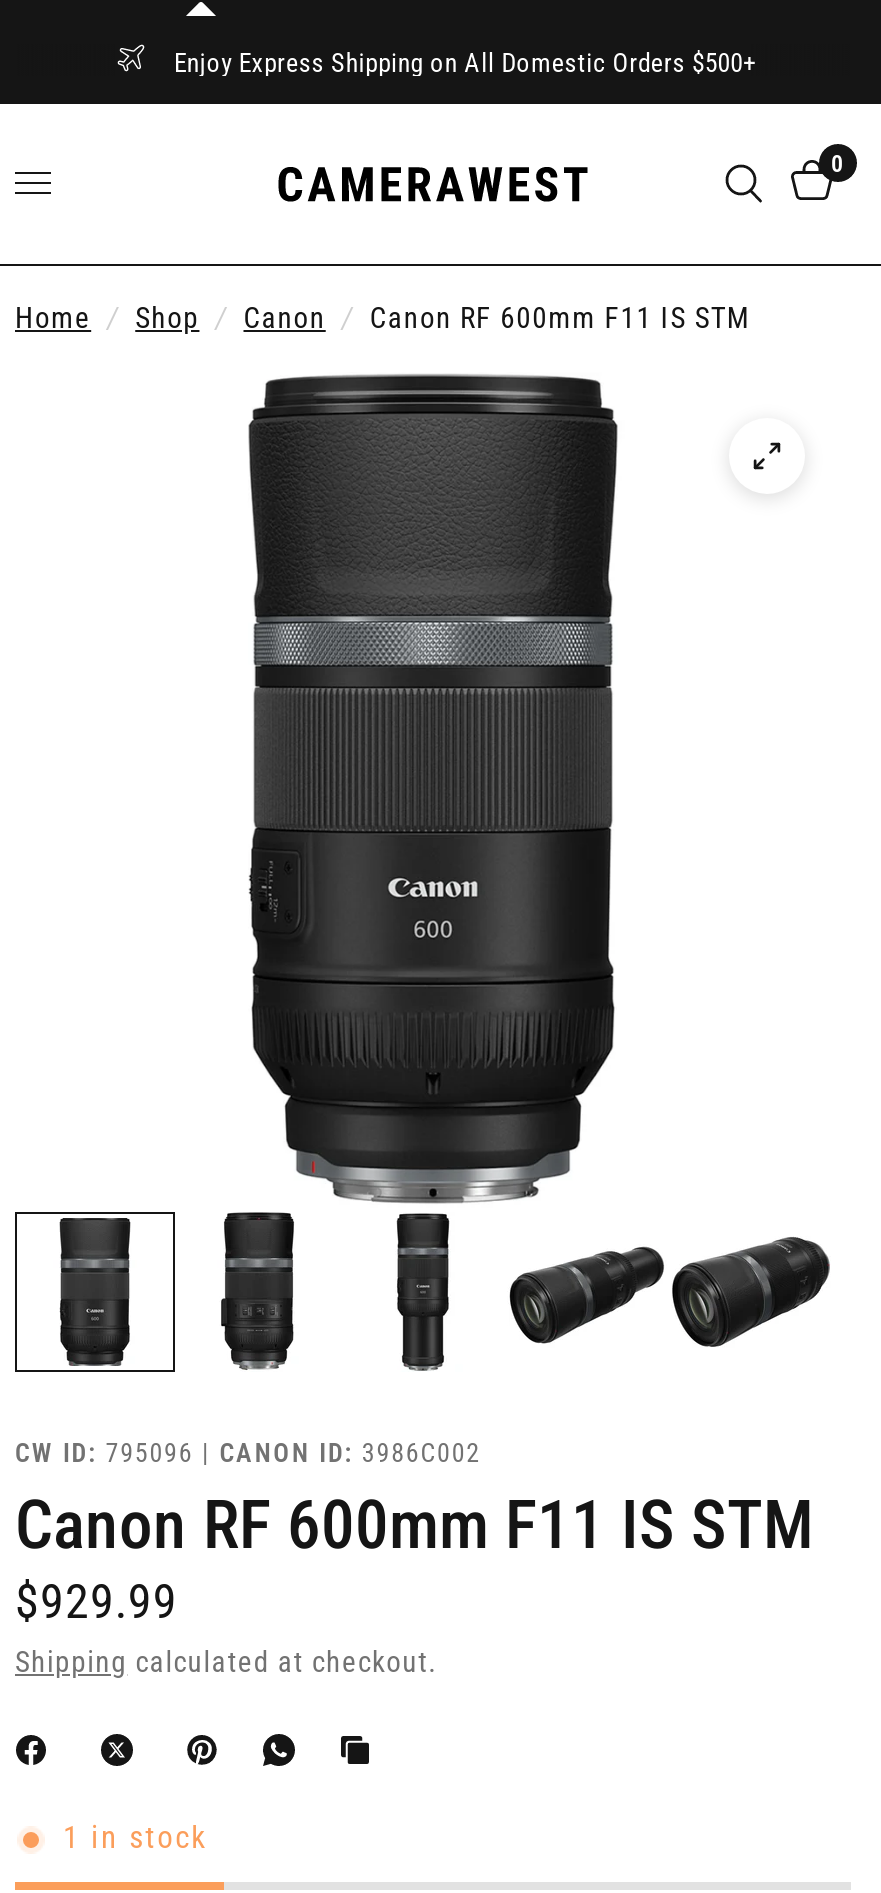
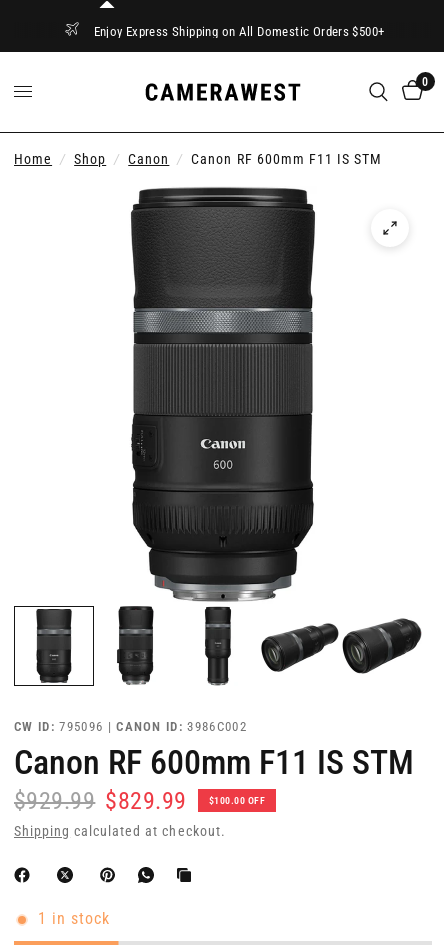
- $929.99
+ $929.99 $829.99
+ $100.00 OFF
